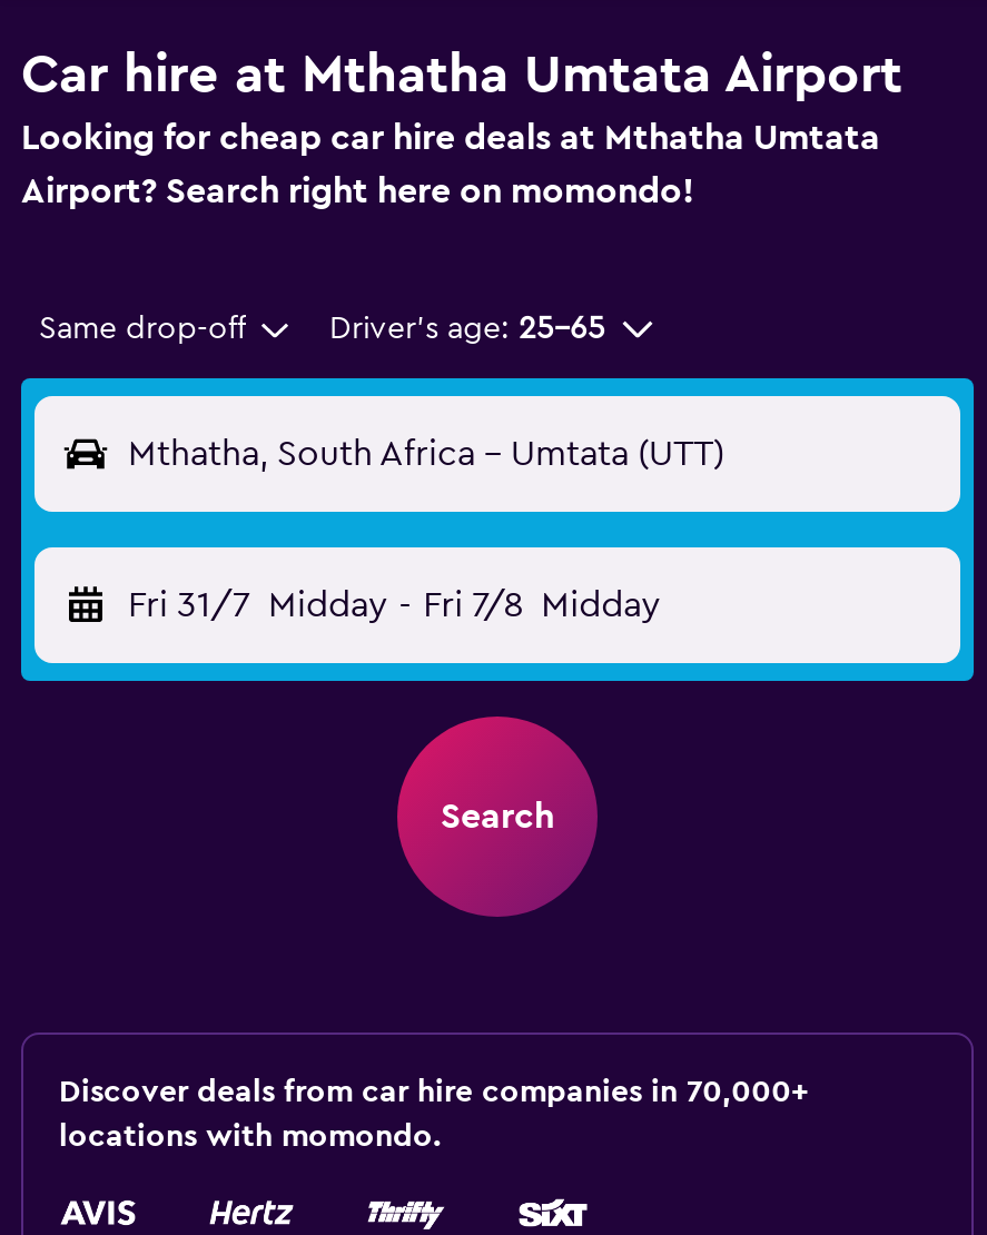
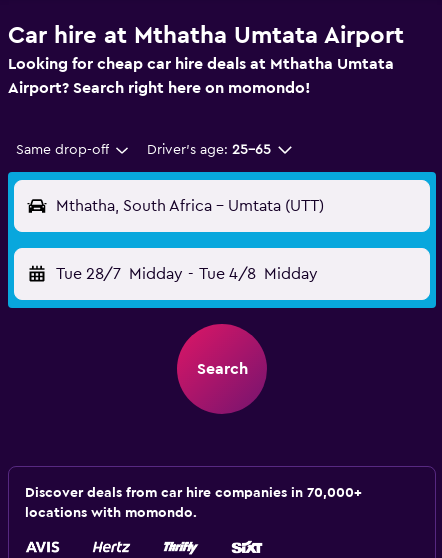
- Fri 31/7 Midday - Fri 7/8 Midday
+ Tue 28/7 Midday - Tue 4/8 Midday
